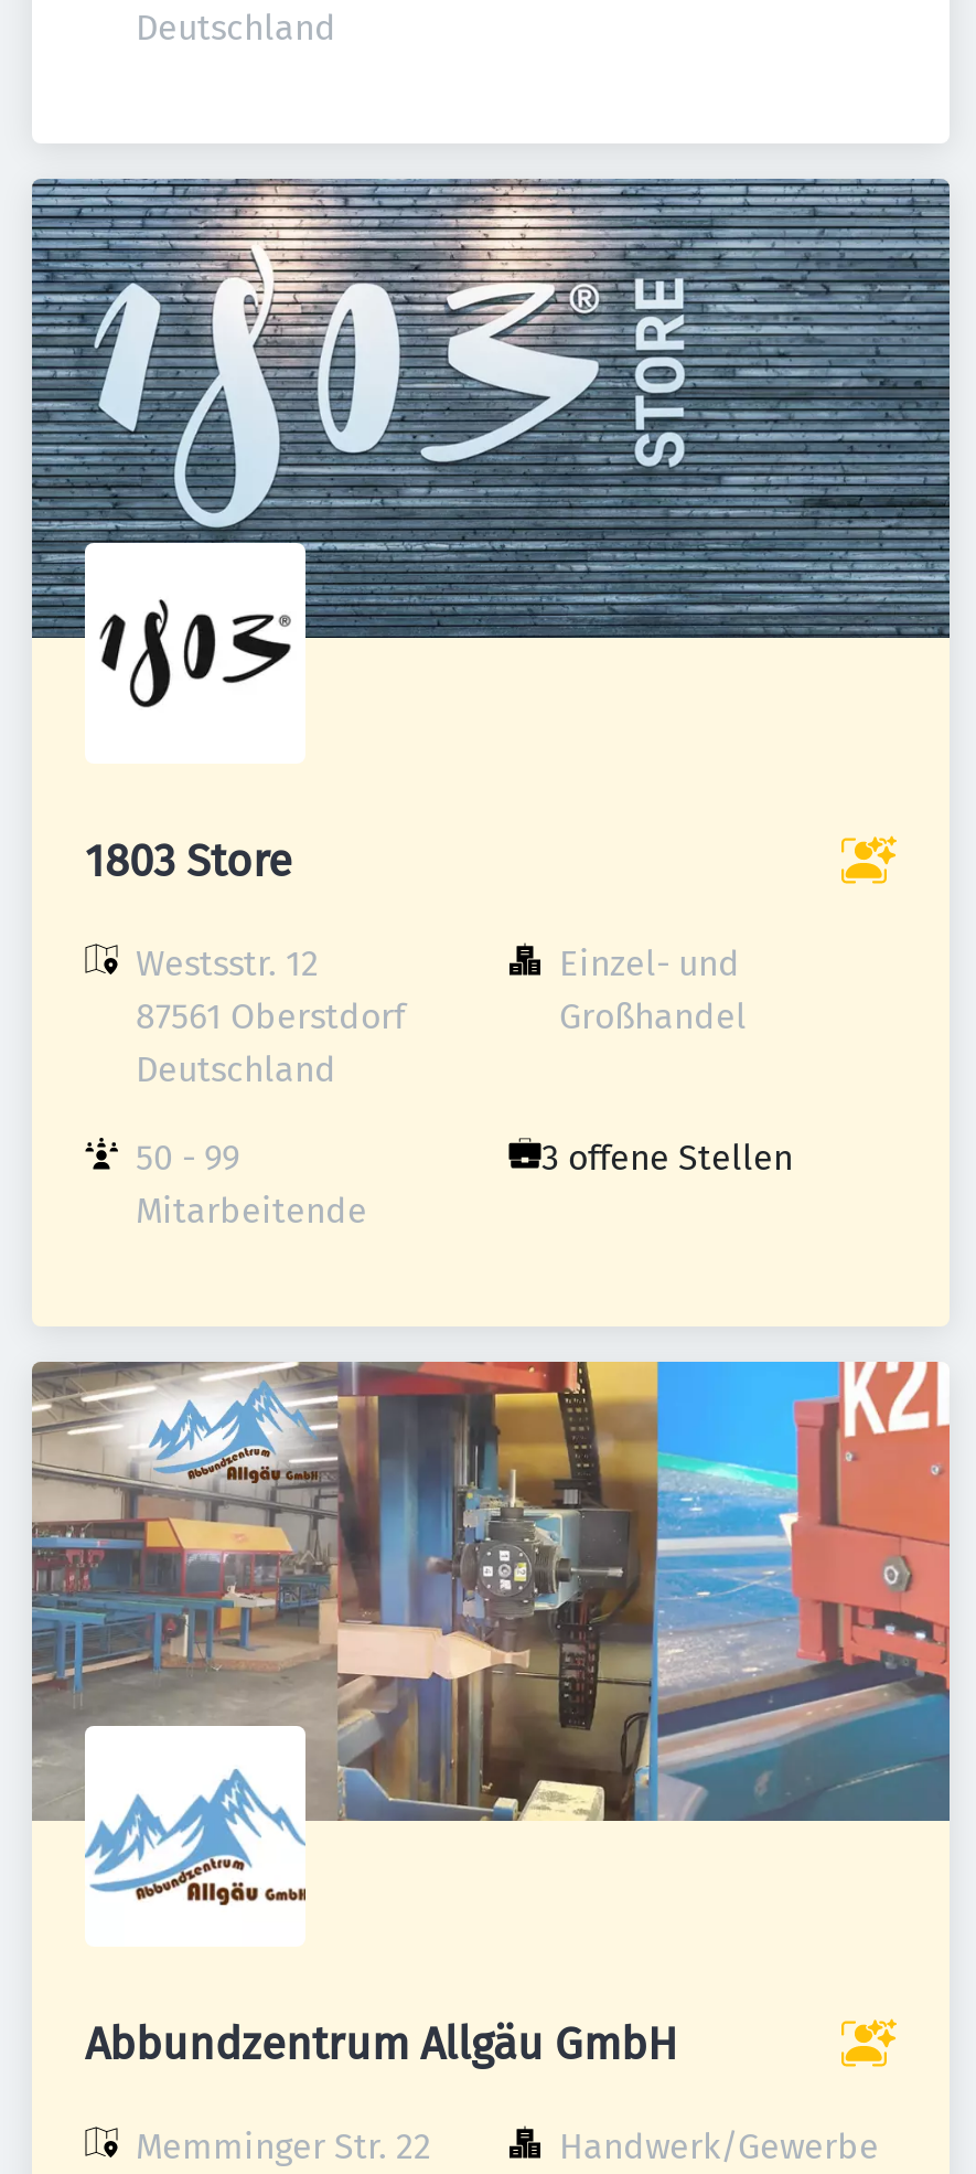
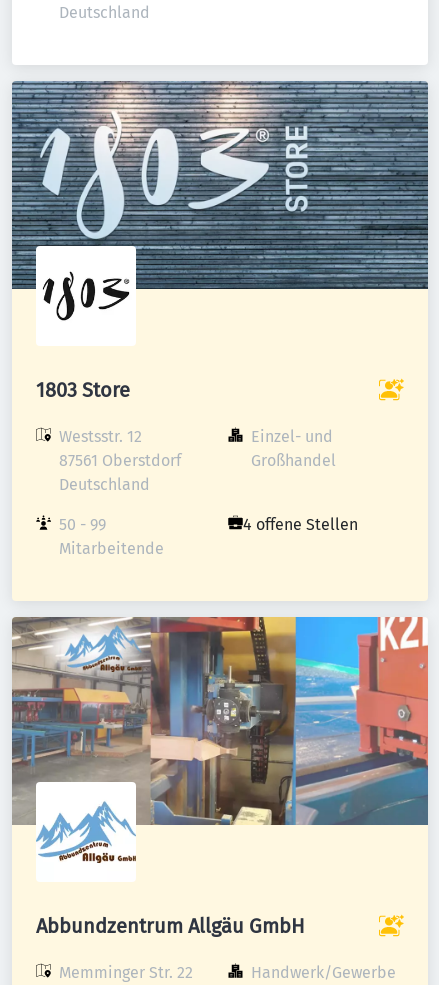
- 3 offene Stellen
+ 4 offene Stellen
